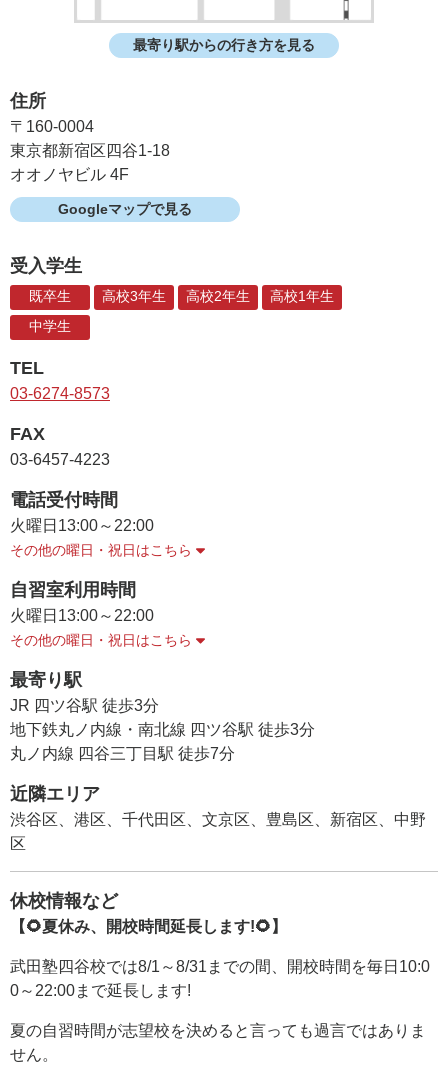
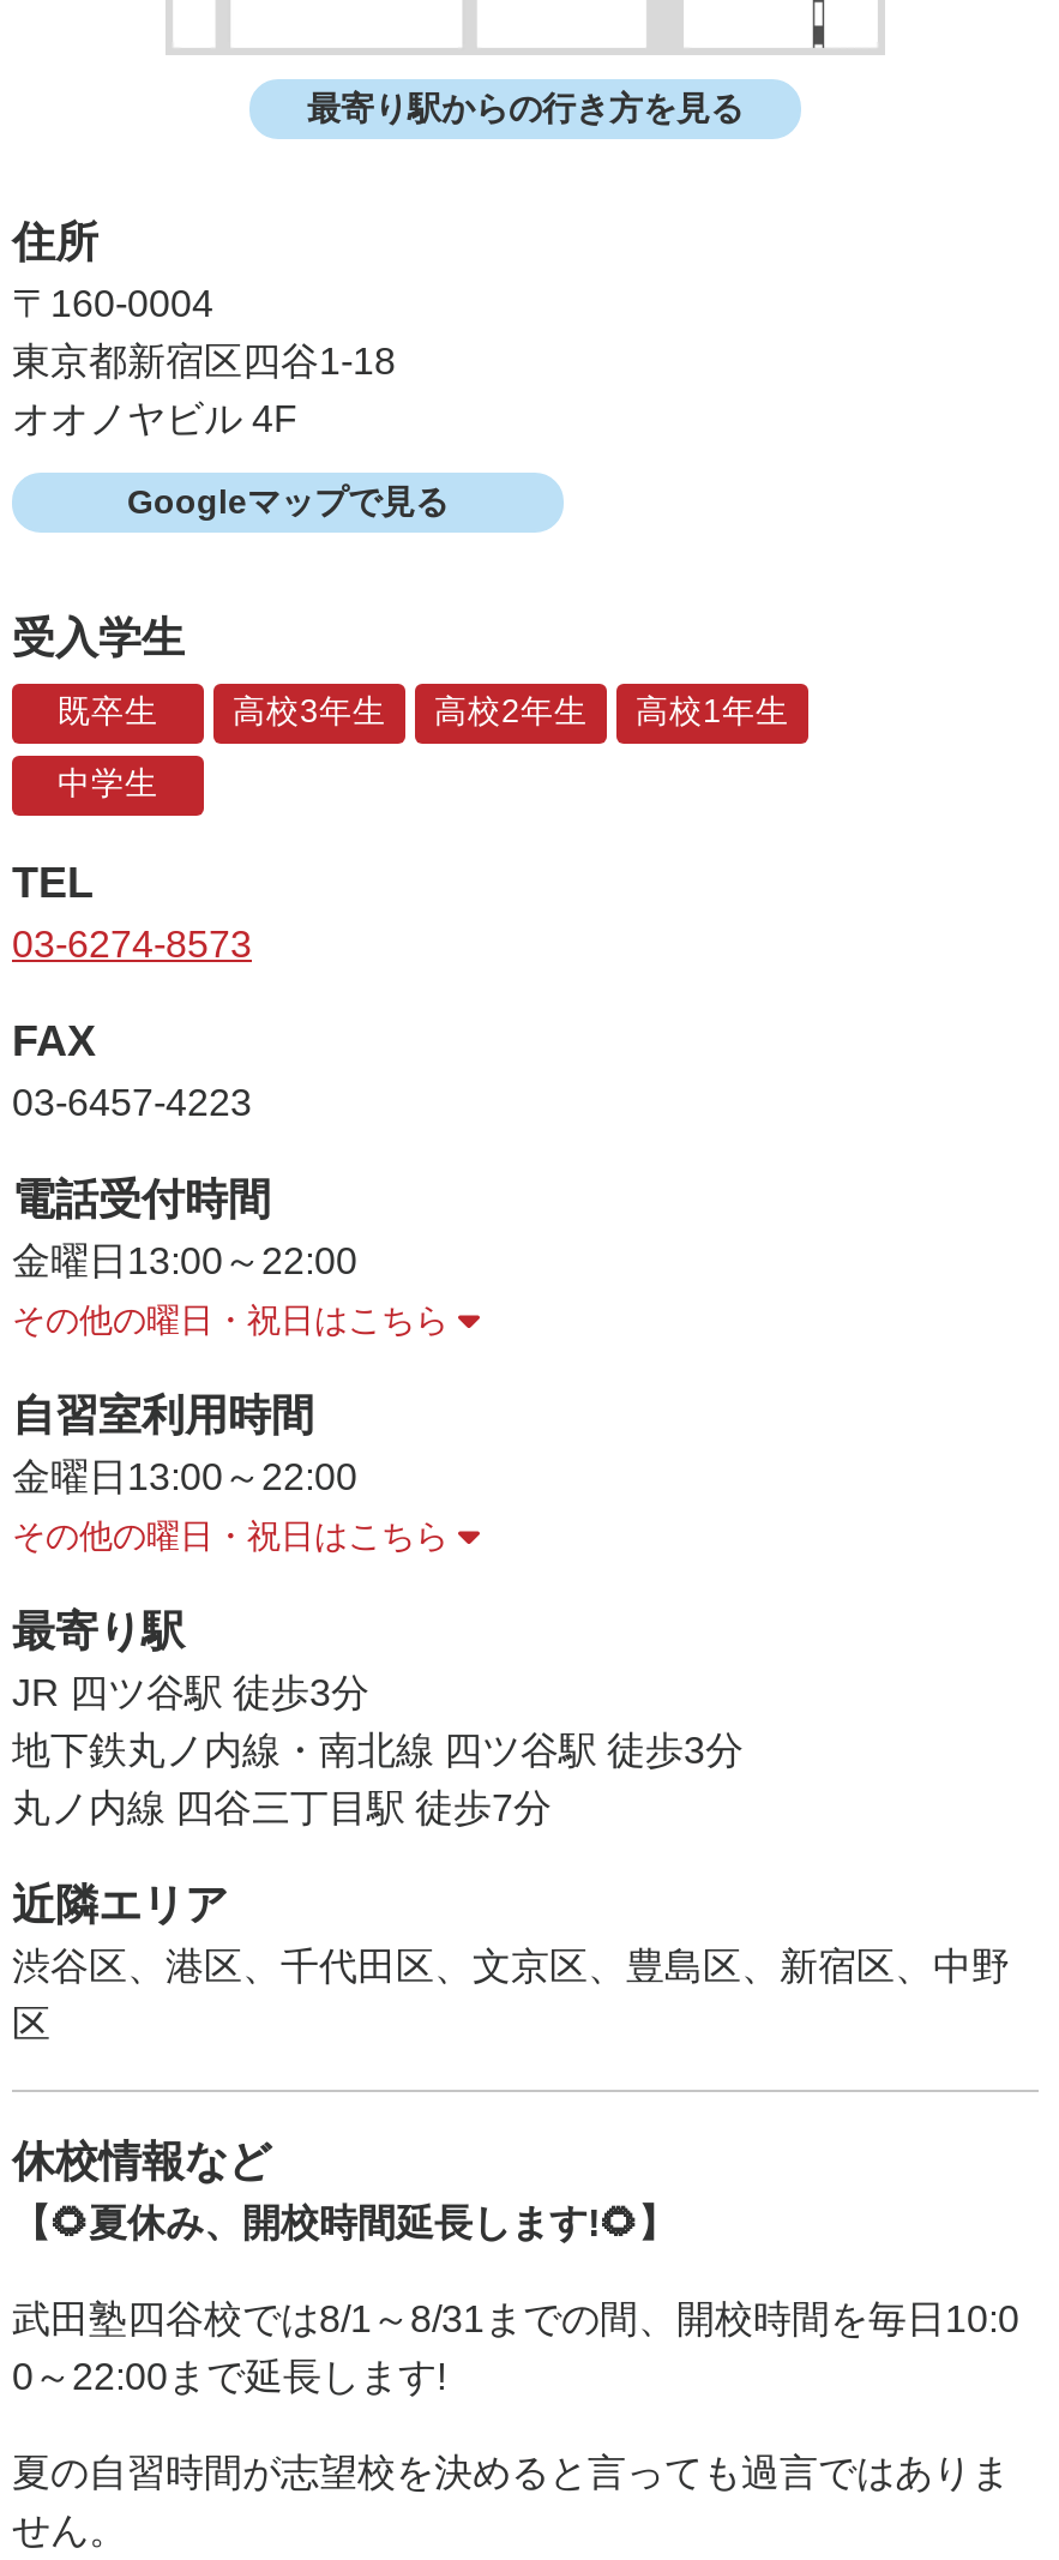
- 火曜日13:00～22:00
+ 金曜日13:00～22:00

- 火曜日13:00～22:00
+ 金曜日13:00～22:00
